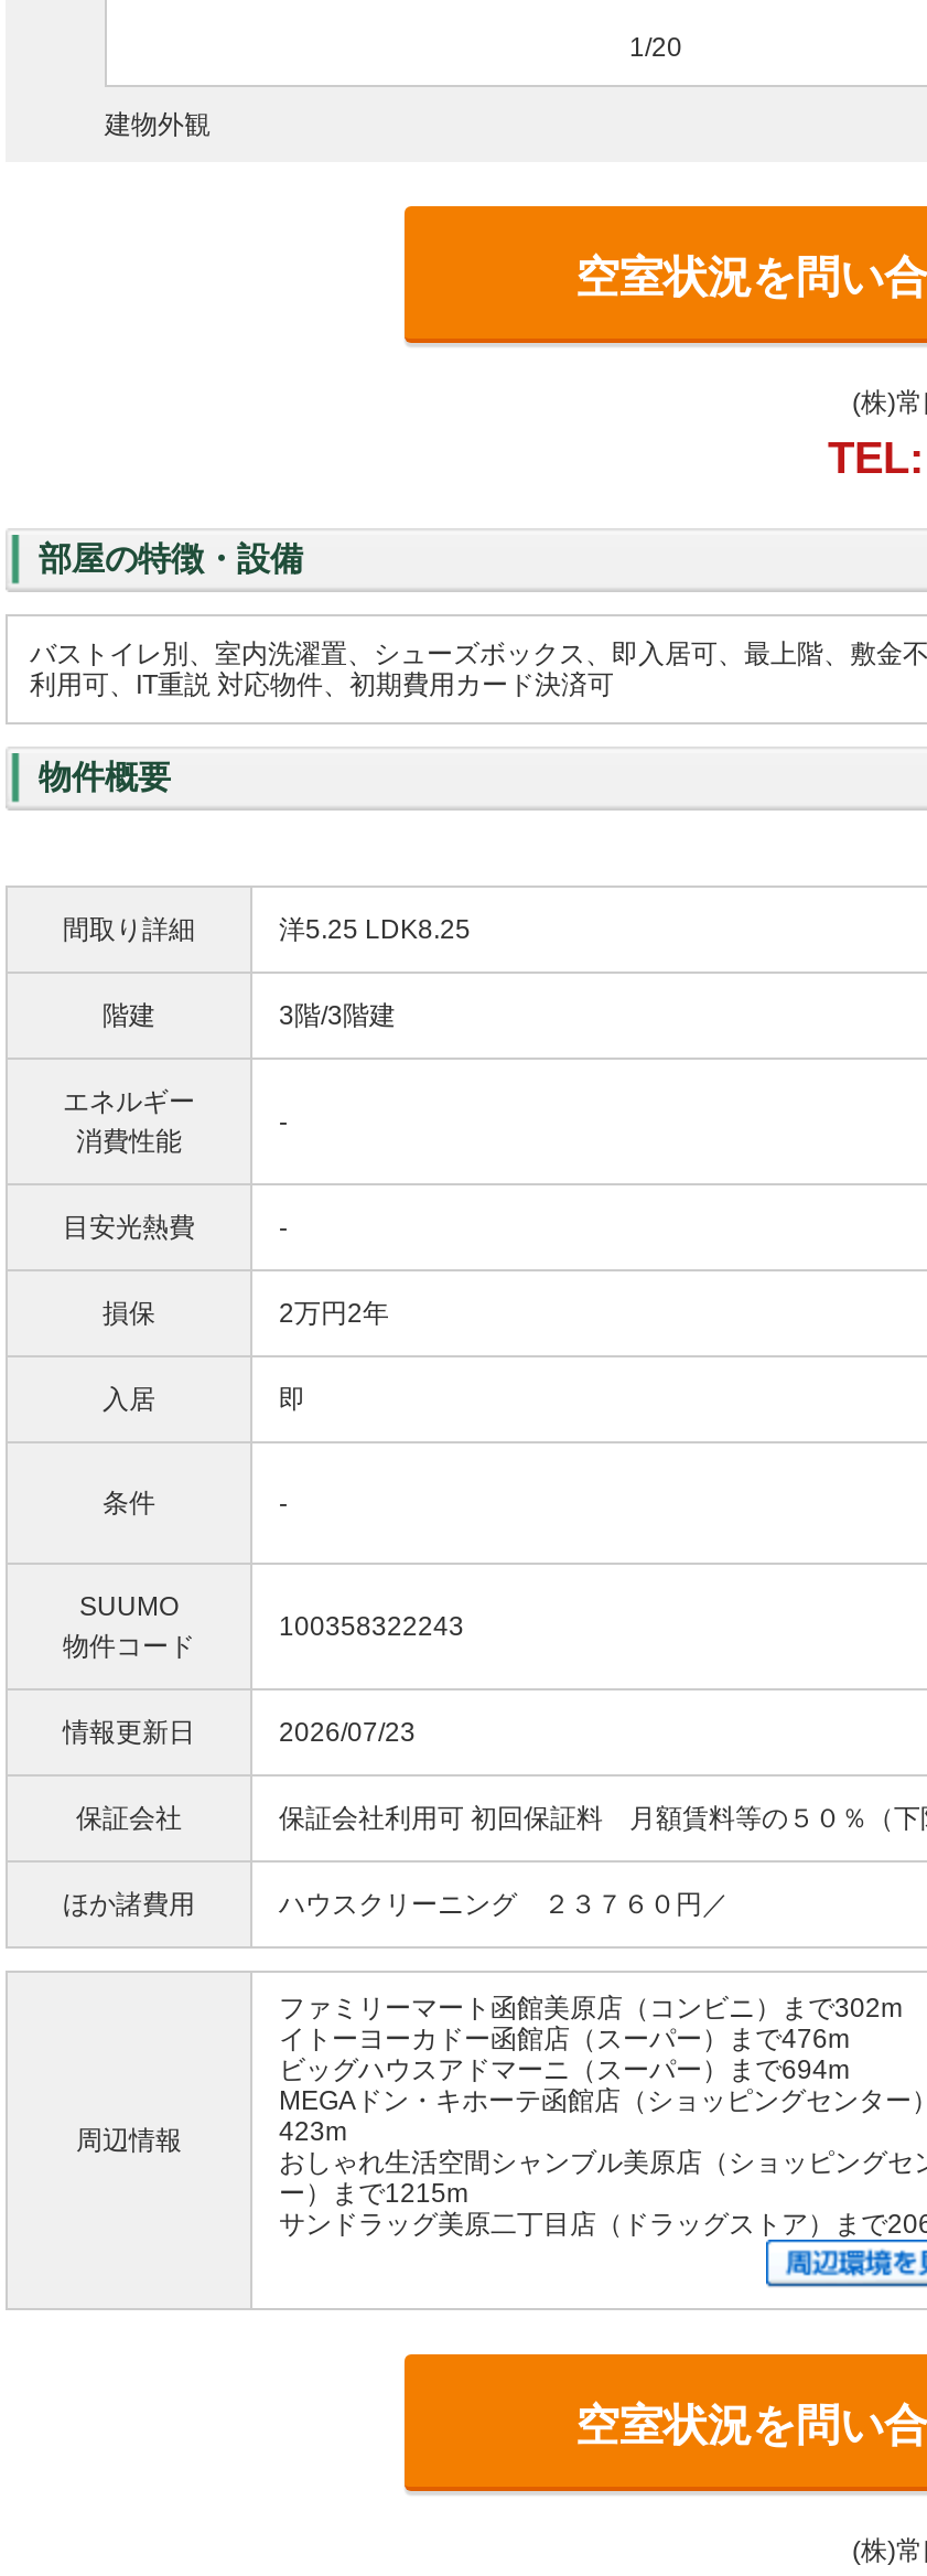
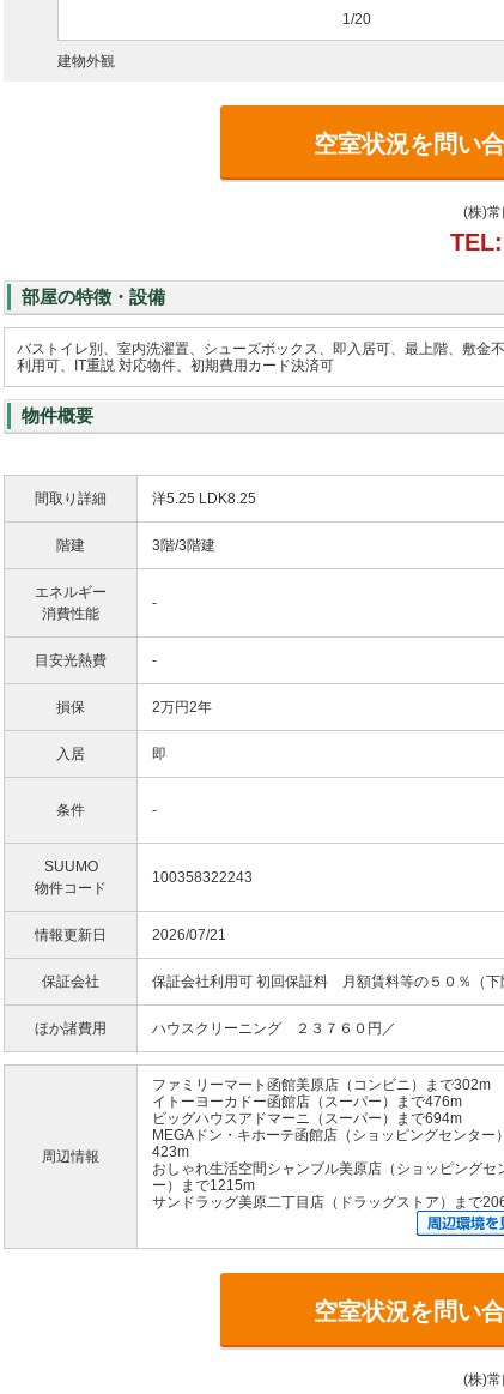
- 2026/07/23
+ 2026/07/21
